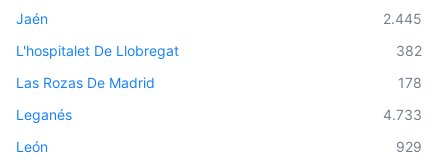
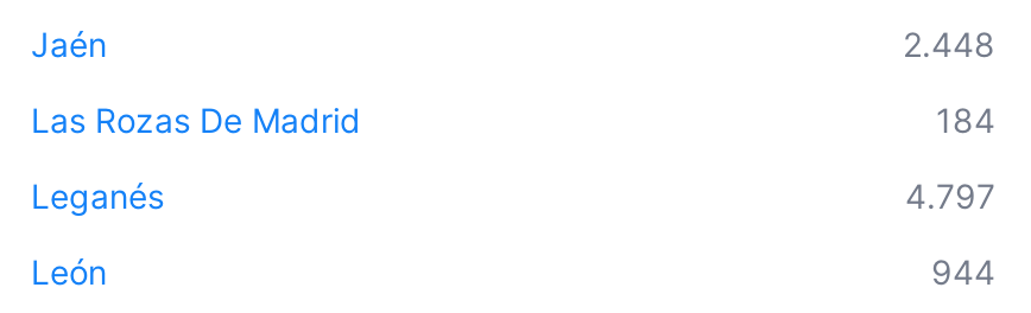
- 2.445
- L'hospitalet De Llobregat
- 382
+ 2.448

- 178
+ 184

- 4.733
+ 4.797

- 929
+ 944
